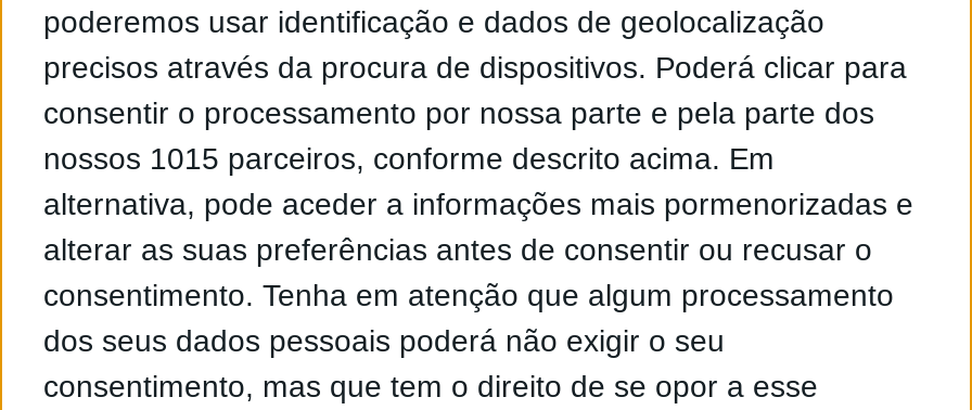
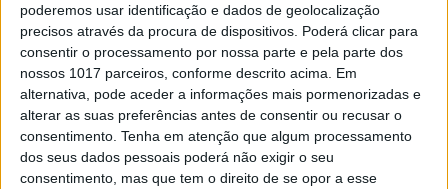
- nossos 1015 parceiros, conforme descrito acima. Em
+ nossos 1017 parceiros, conforme descrito acima. Em
